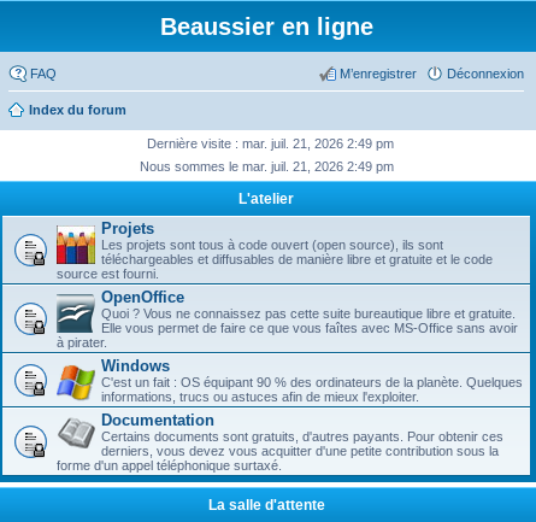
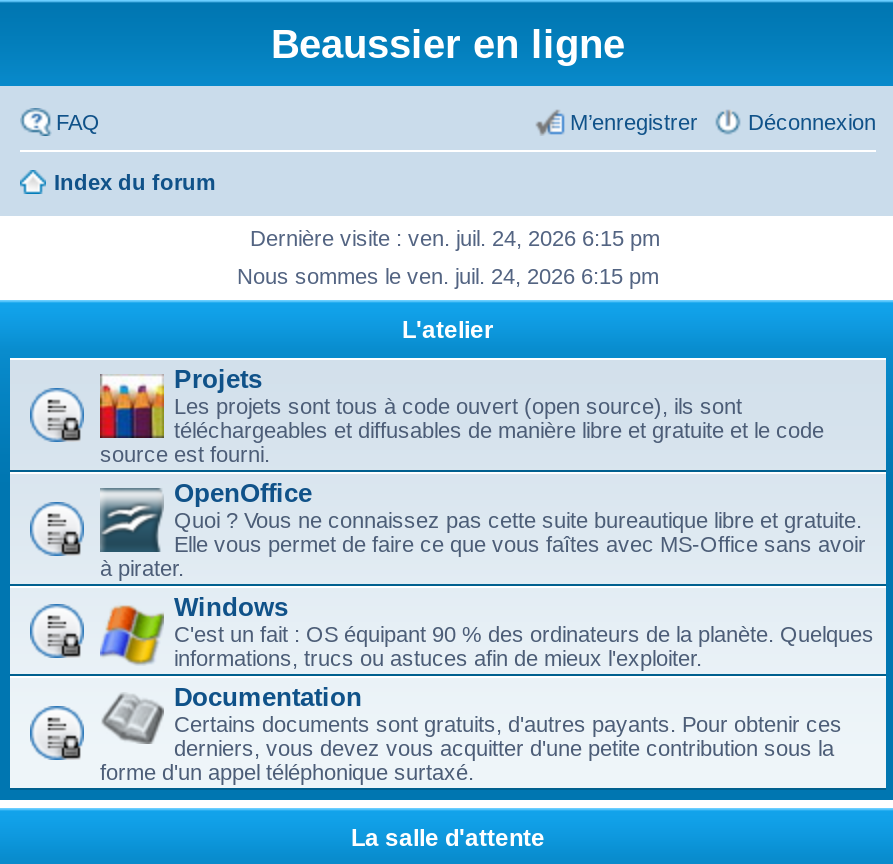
- Dernière visite : mar. juil. 21, 2026 2:49 pm
+ Dernière visite : ven. juil. 24, 2026 6:15 pm

- Nous sommes le mar. juil. 21, 2026 2:49 pm
+ Nous sommes le ven. juil. 24, 2026 6:15 pm
